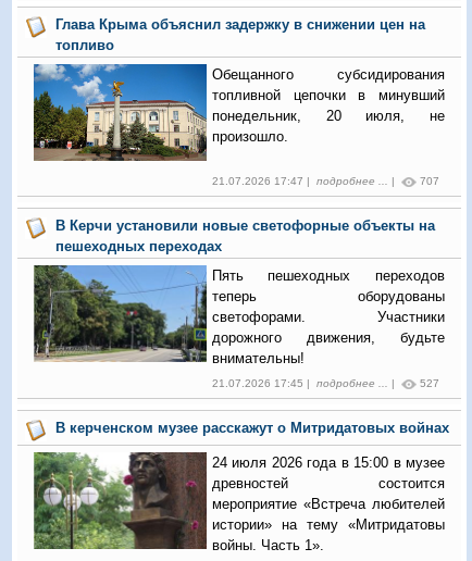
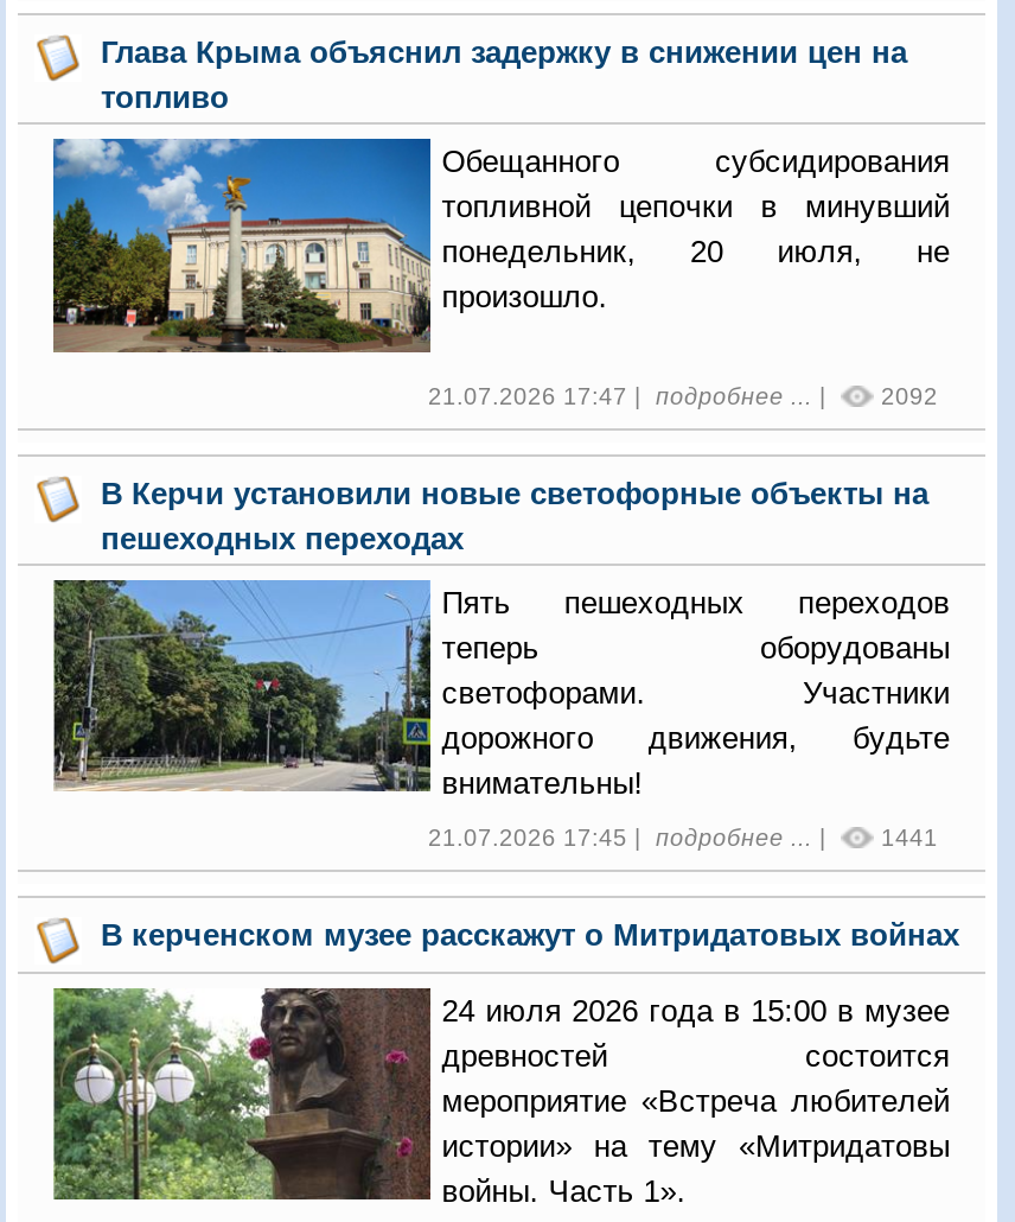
- 707
+ 2092

- 527
+ 1441
